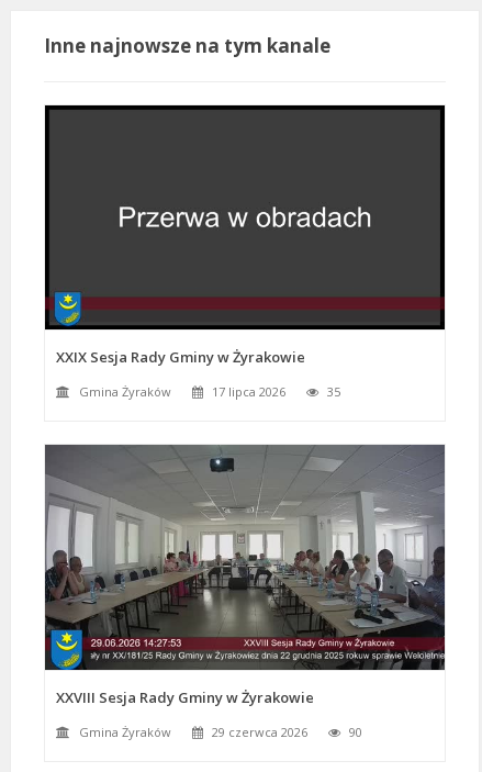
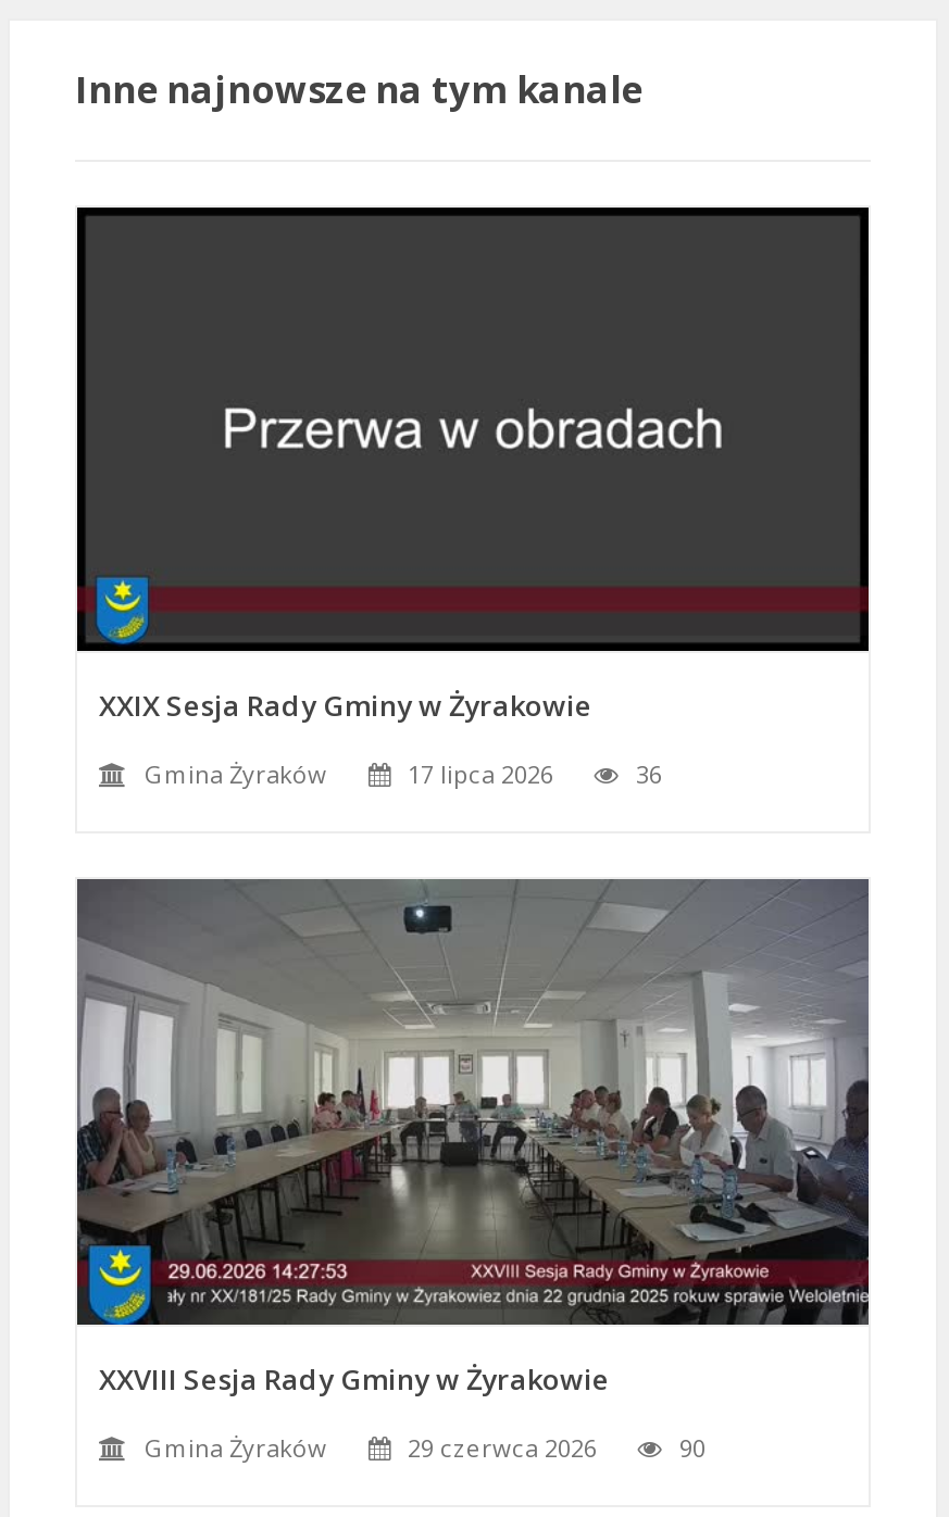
- 35
+ 36
